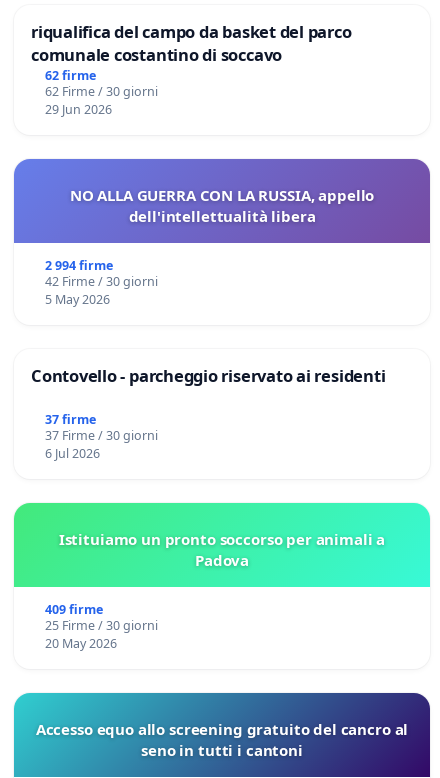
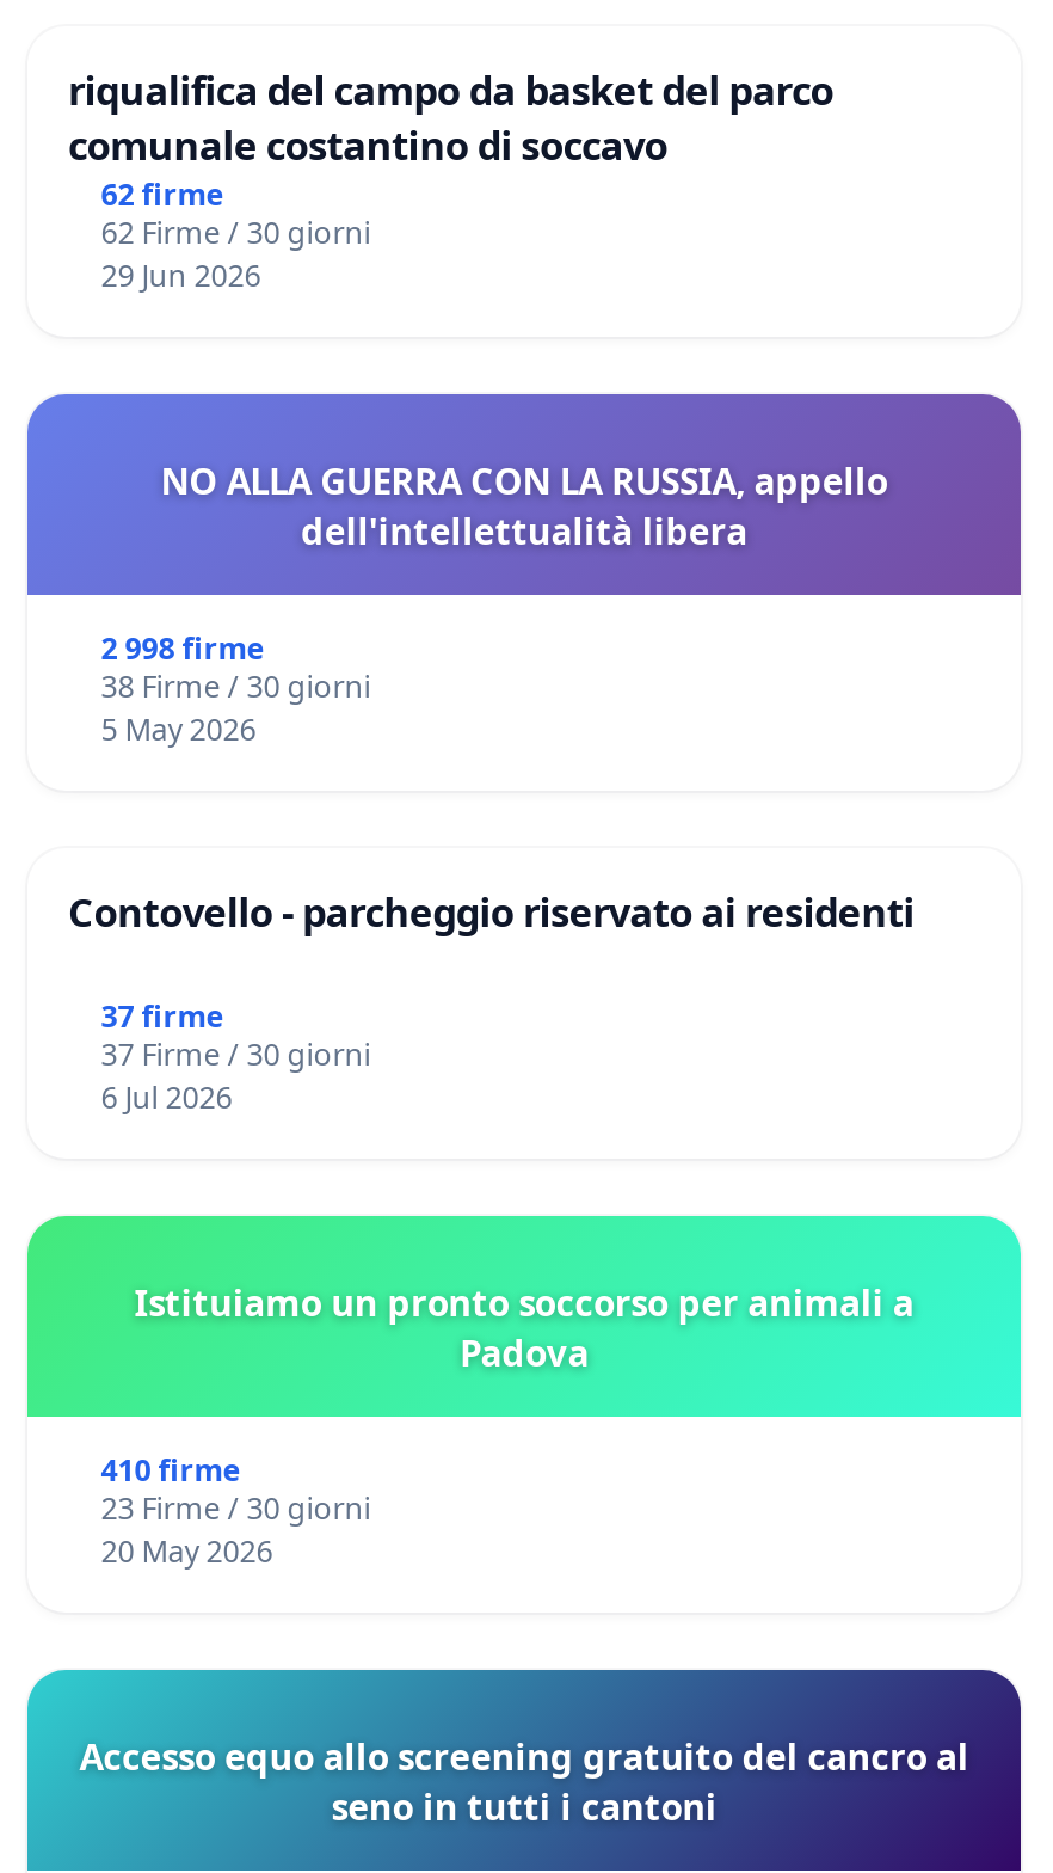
- 2 994 firme
+ 2 998 firme

- 42 Firme / 30 giorni
+ 38 Firme / 30 giorni

- 409 firme
+ 410 firme

- 25 Firme / 30 giorni
+ 23 Firme / 30 giorni
